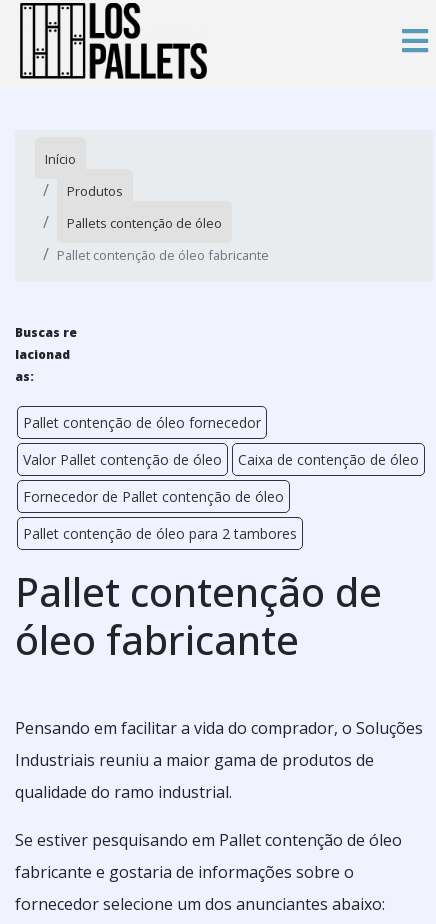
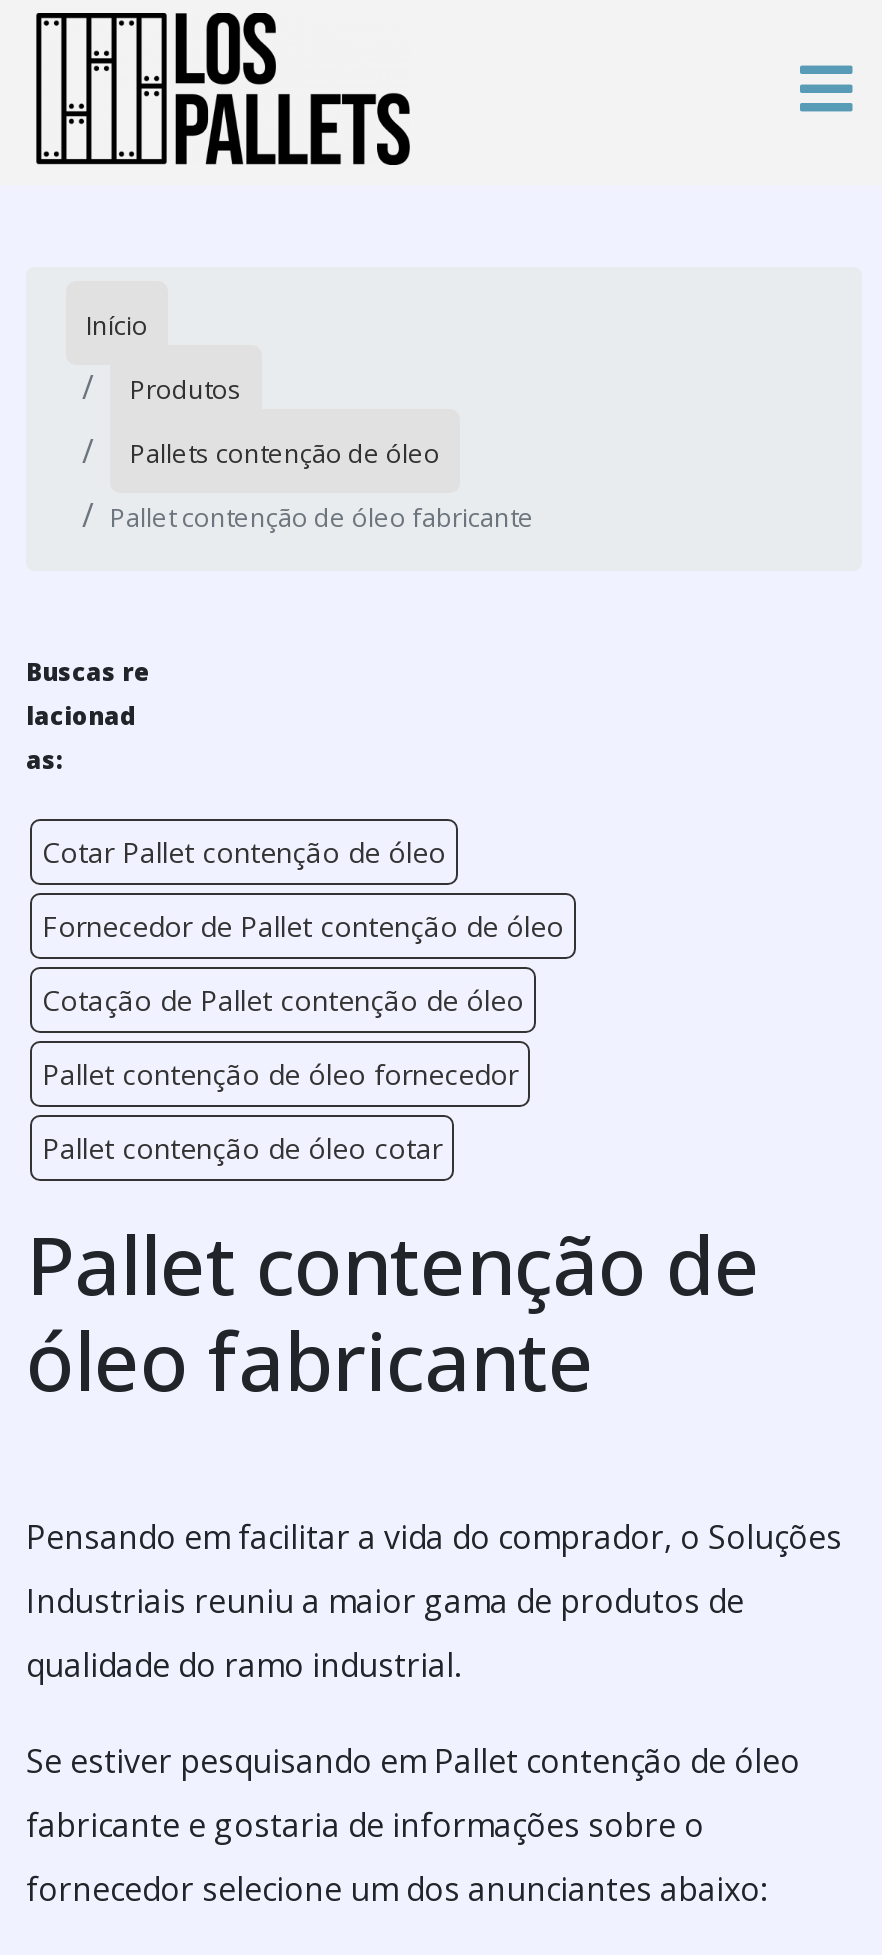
+ Cotar Pallet contenção de óleo
+ Cotação de Pallet contenção de óleo

moved down: Pallet contenção de óleo fornecedor

- Valor Pallet contenção de óleo
- Caixa de contenção de óleo
- Pallet contenção de óleo para 2 tambores
+ Pallet contenção de óleo cotar

moved up: Fornecedor de Pallet contenção de óleo
